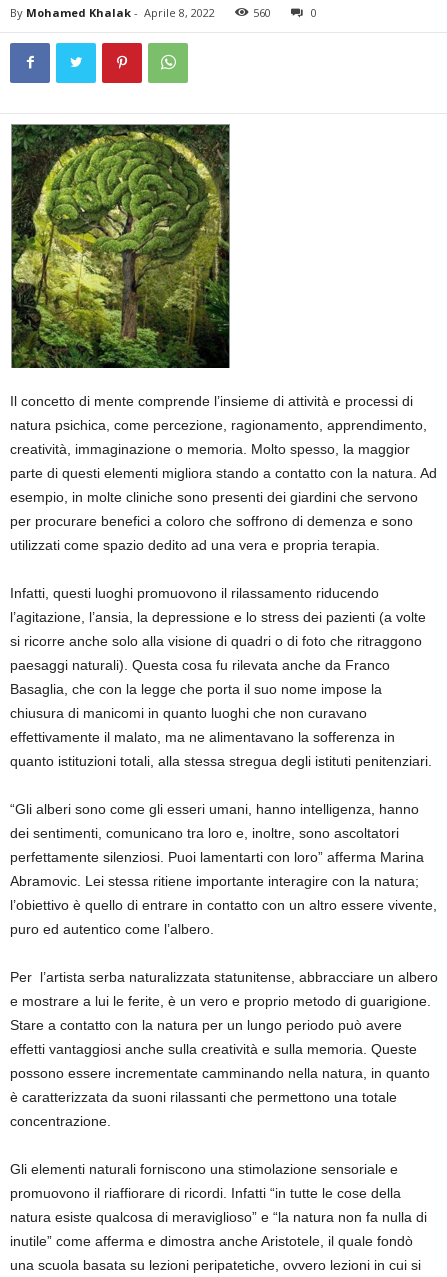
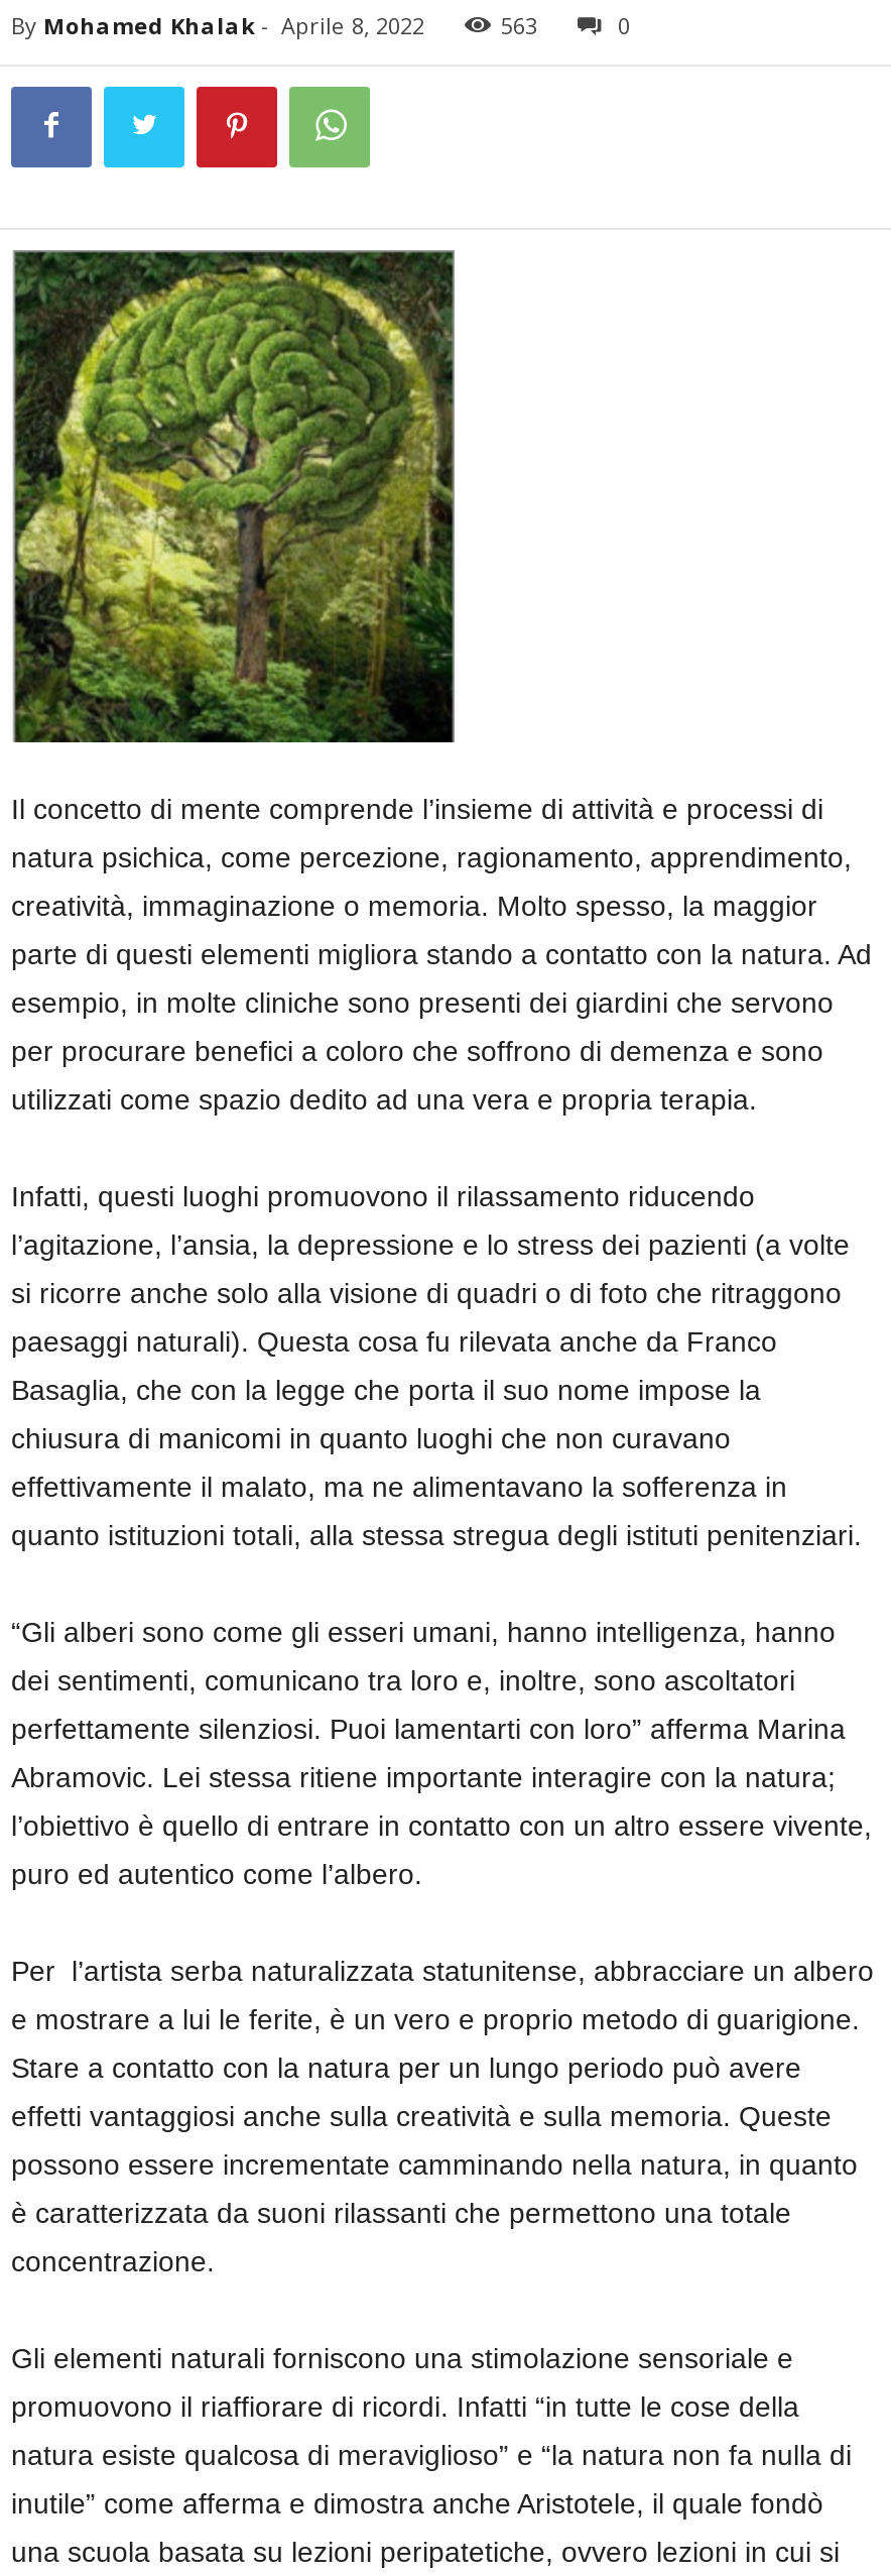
- 560
+ 563
